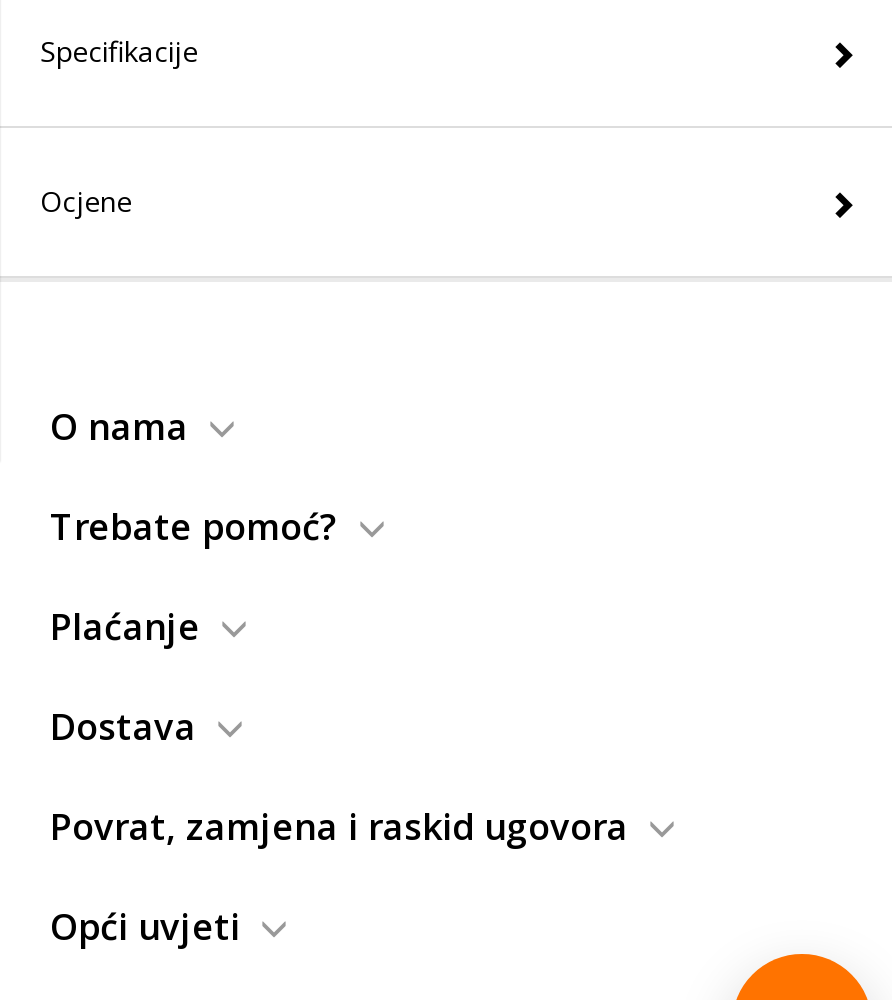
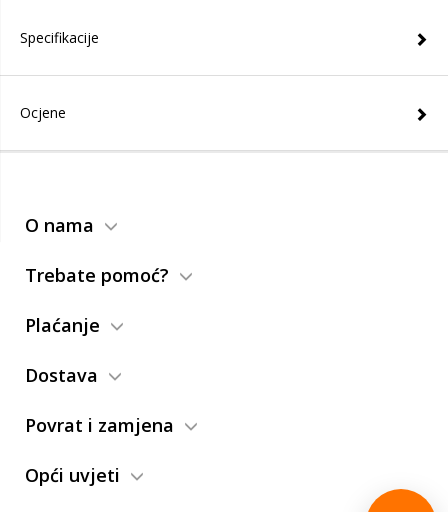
- Povrat, zamjena i raskid ugovora
+ Povrat i zamjena
